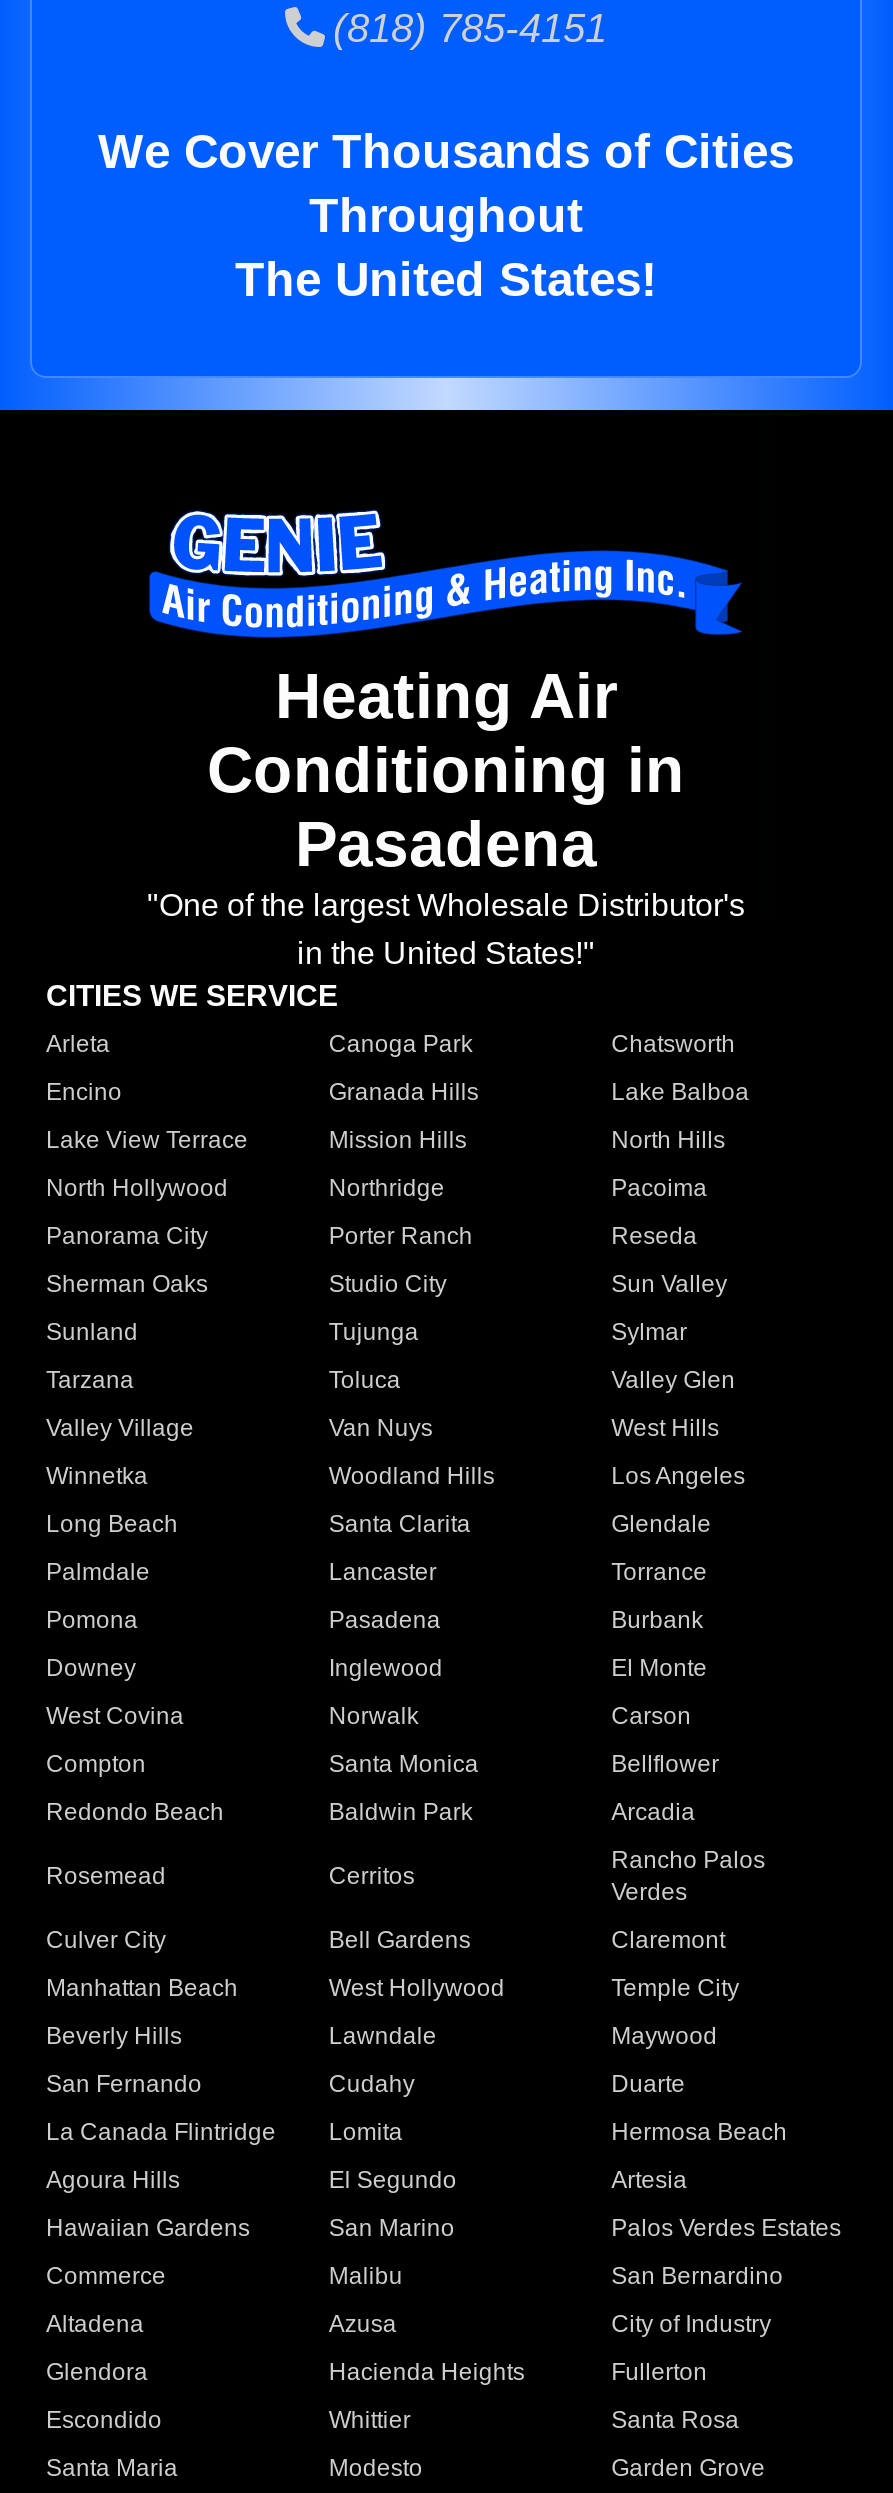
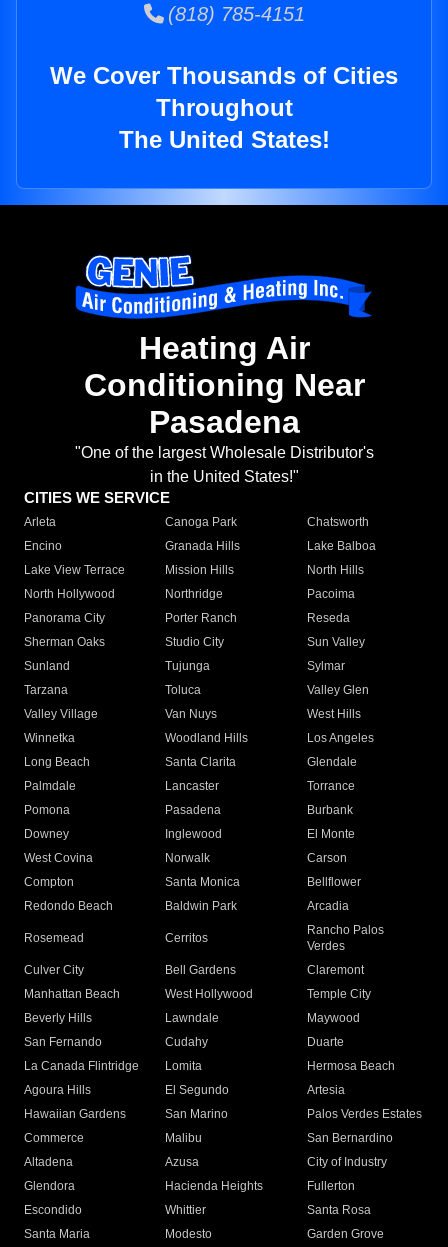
- Conditioning in
+ Conditioning Near
